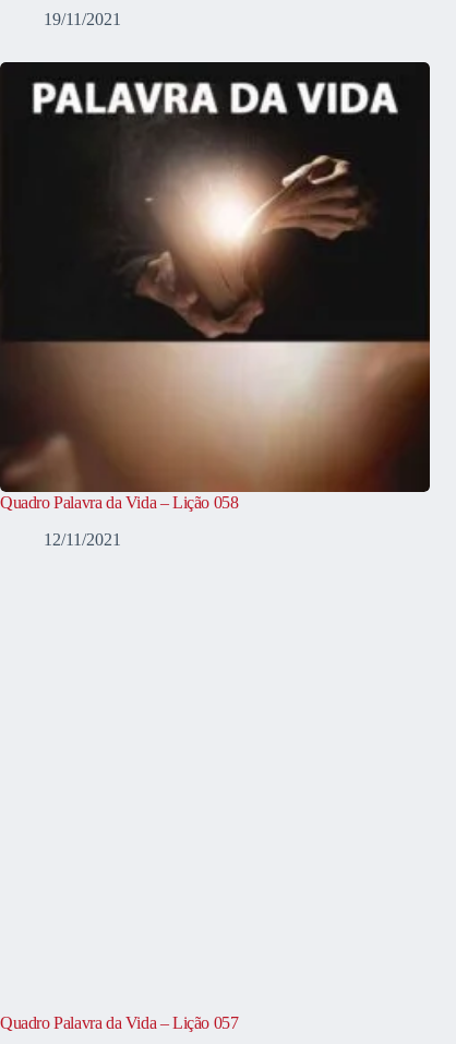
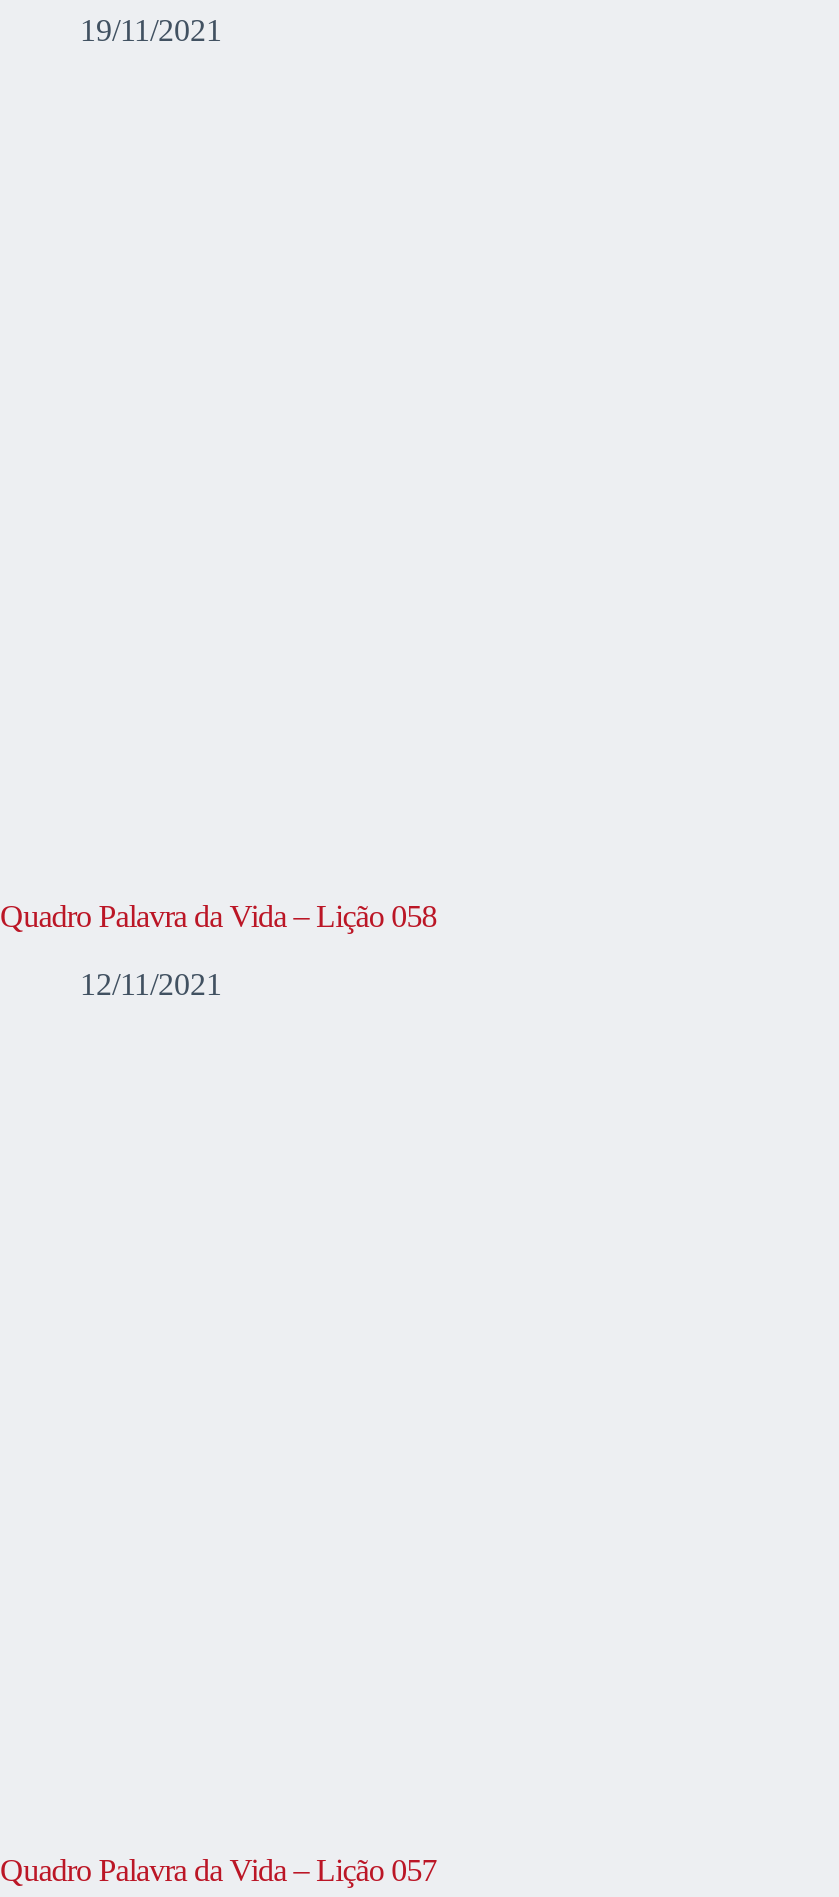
- [image]
